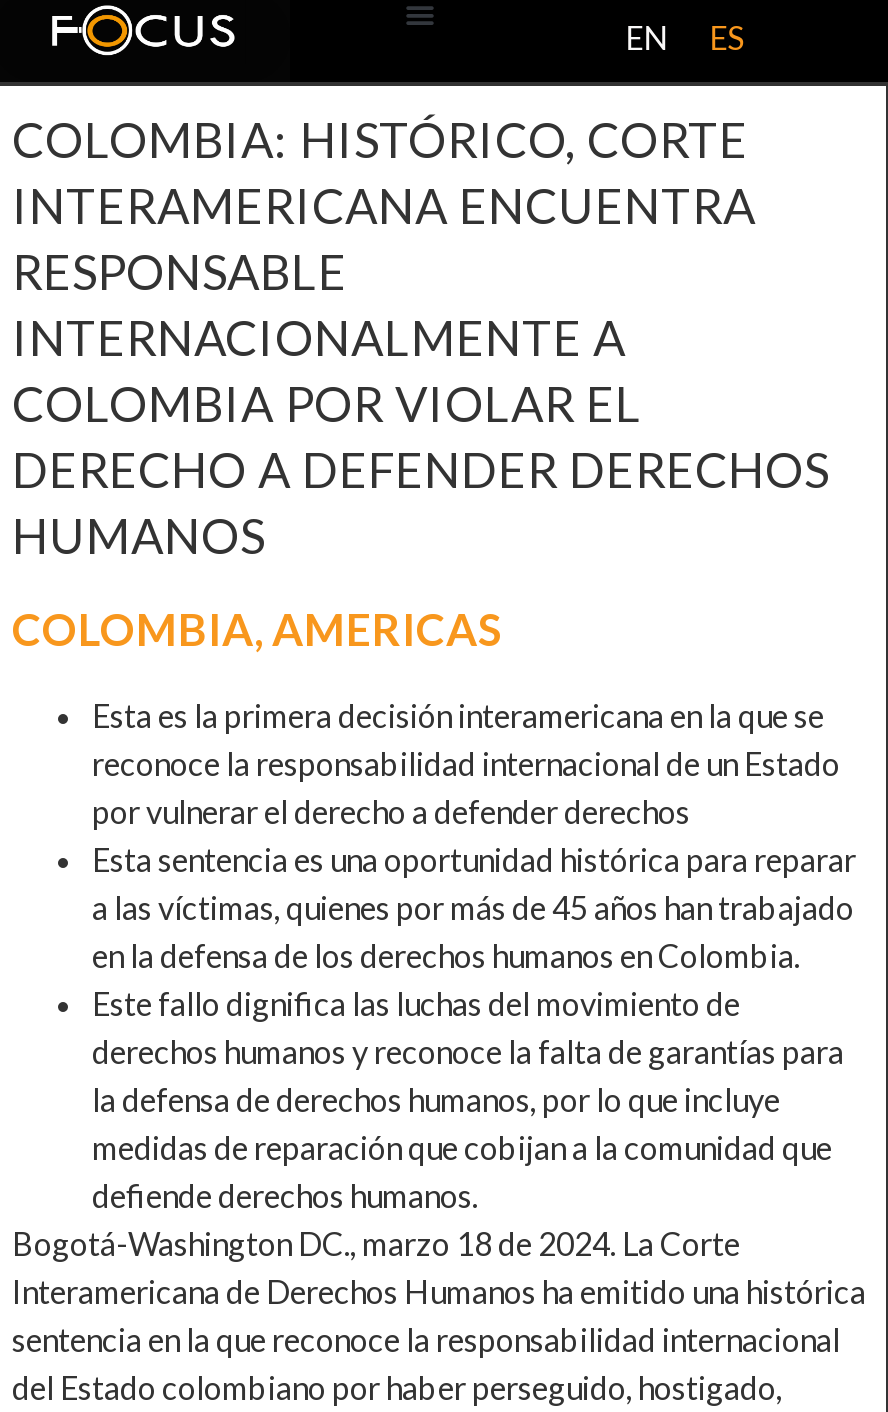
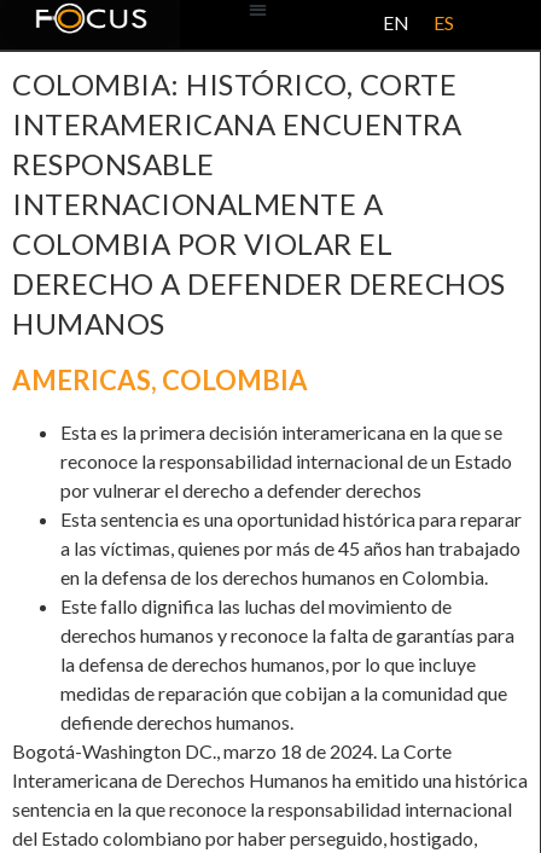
- COLOMBIA, AMERICAS
+ AMERICAS, COLOMBIA
